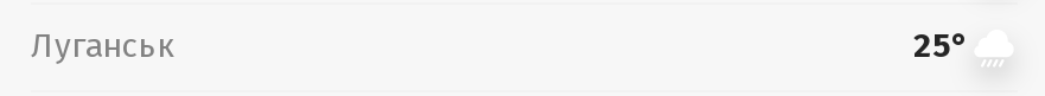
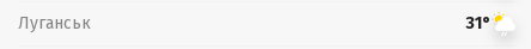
- 25°
+ 31°
